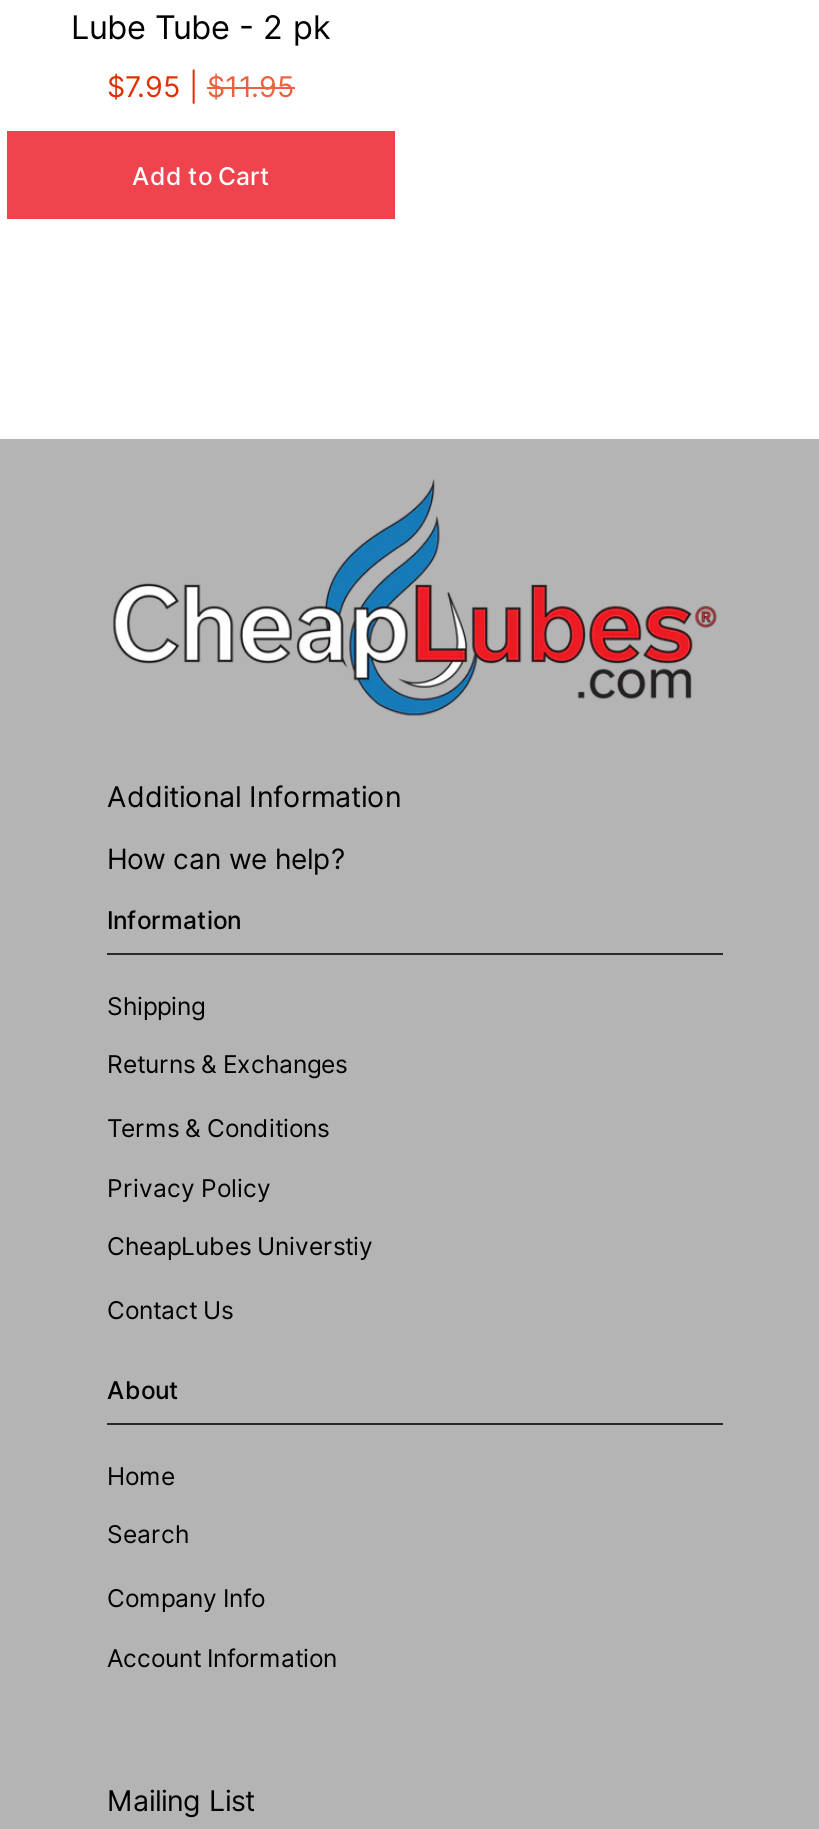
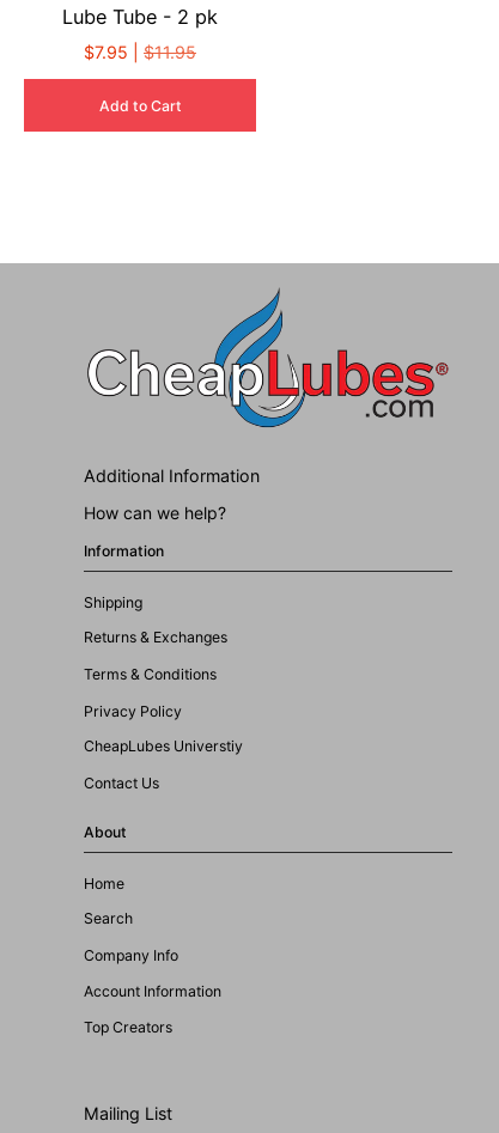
+ Top Creators
